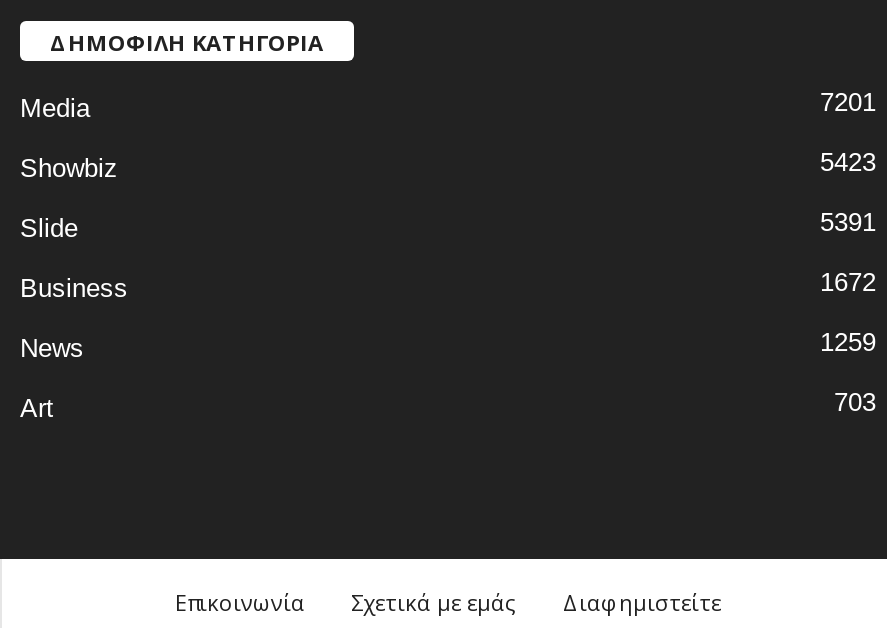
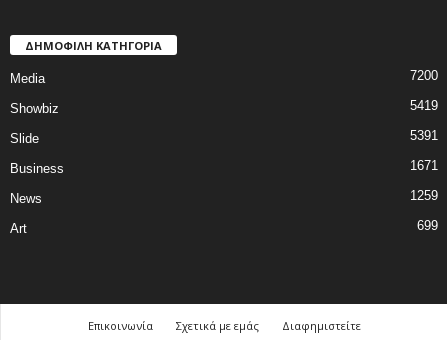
- 7201
+ 7200

- 5423
+ 5419

- 1672
+ 1671

- 703
+ 699
